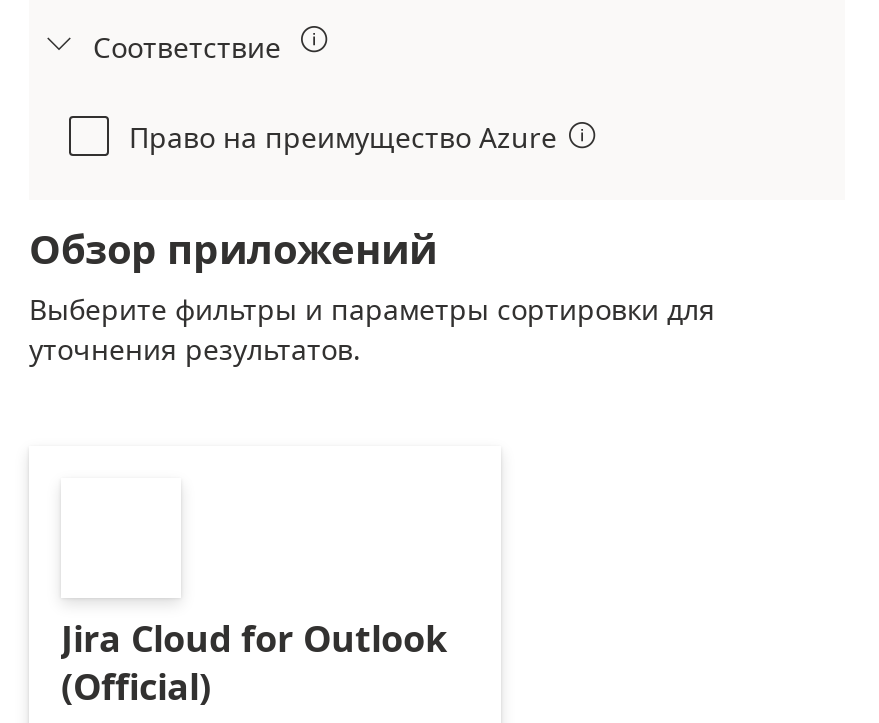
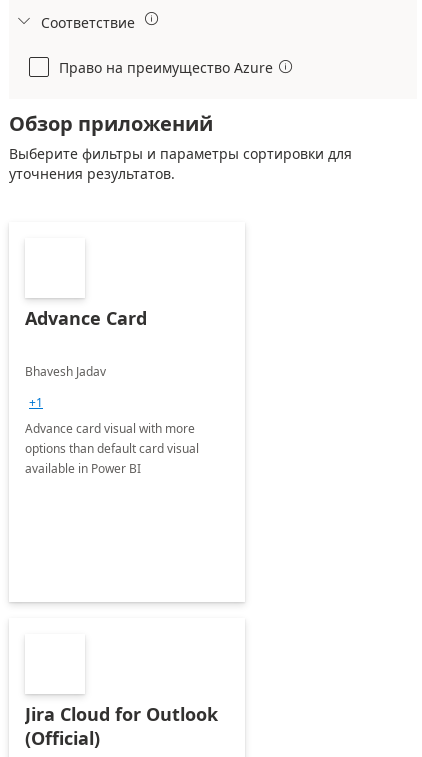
+ Advance Card
+ Bhavesh Jadav
+ +1
+ Advance card visual with more
+ options than default card visual
+ available in Power BI
